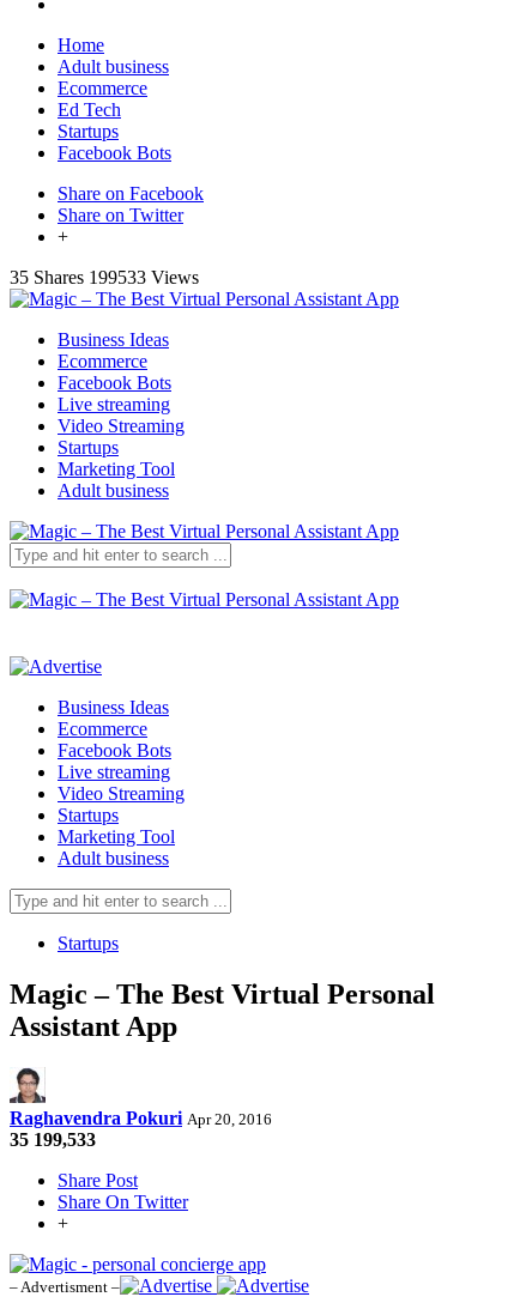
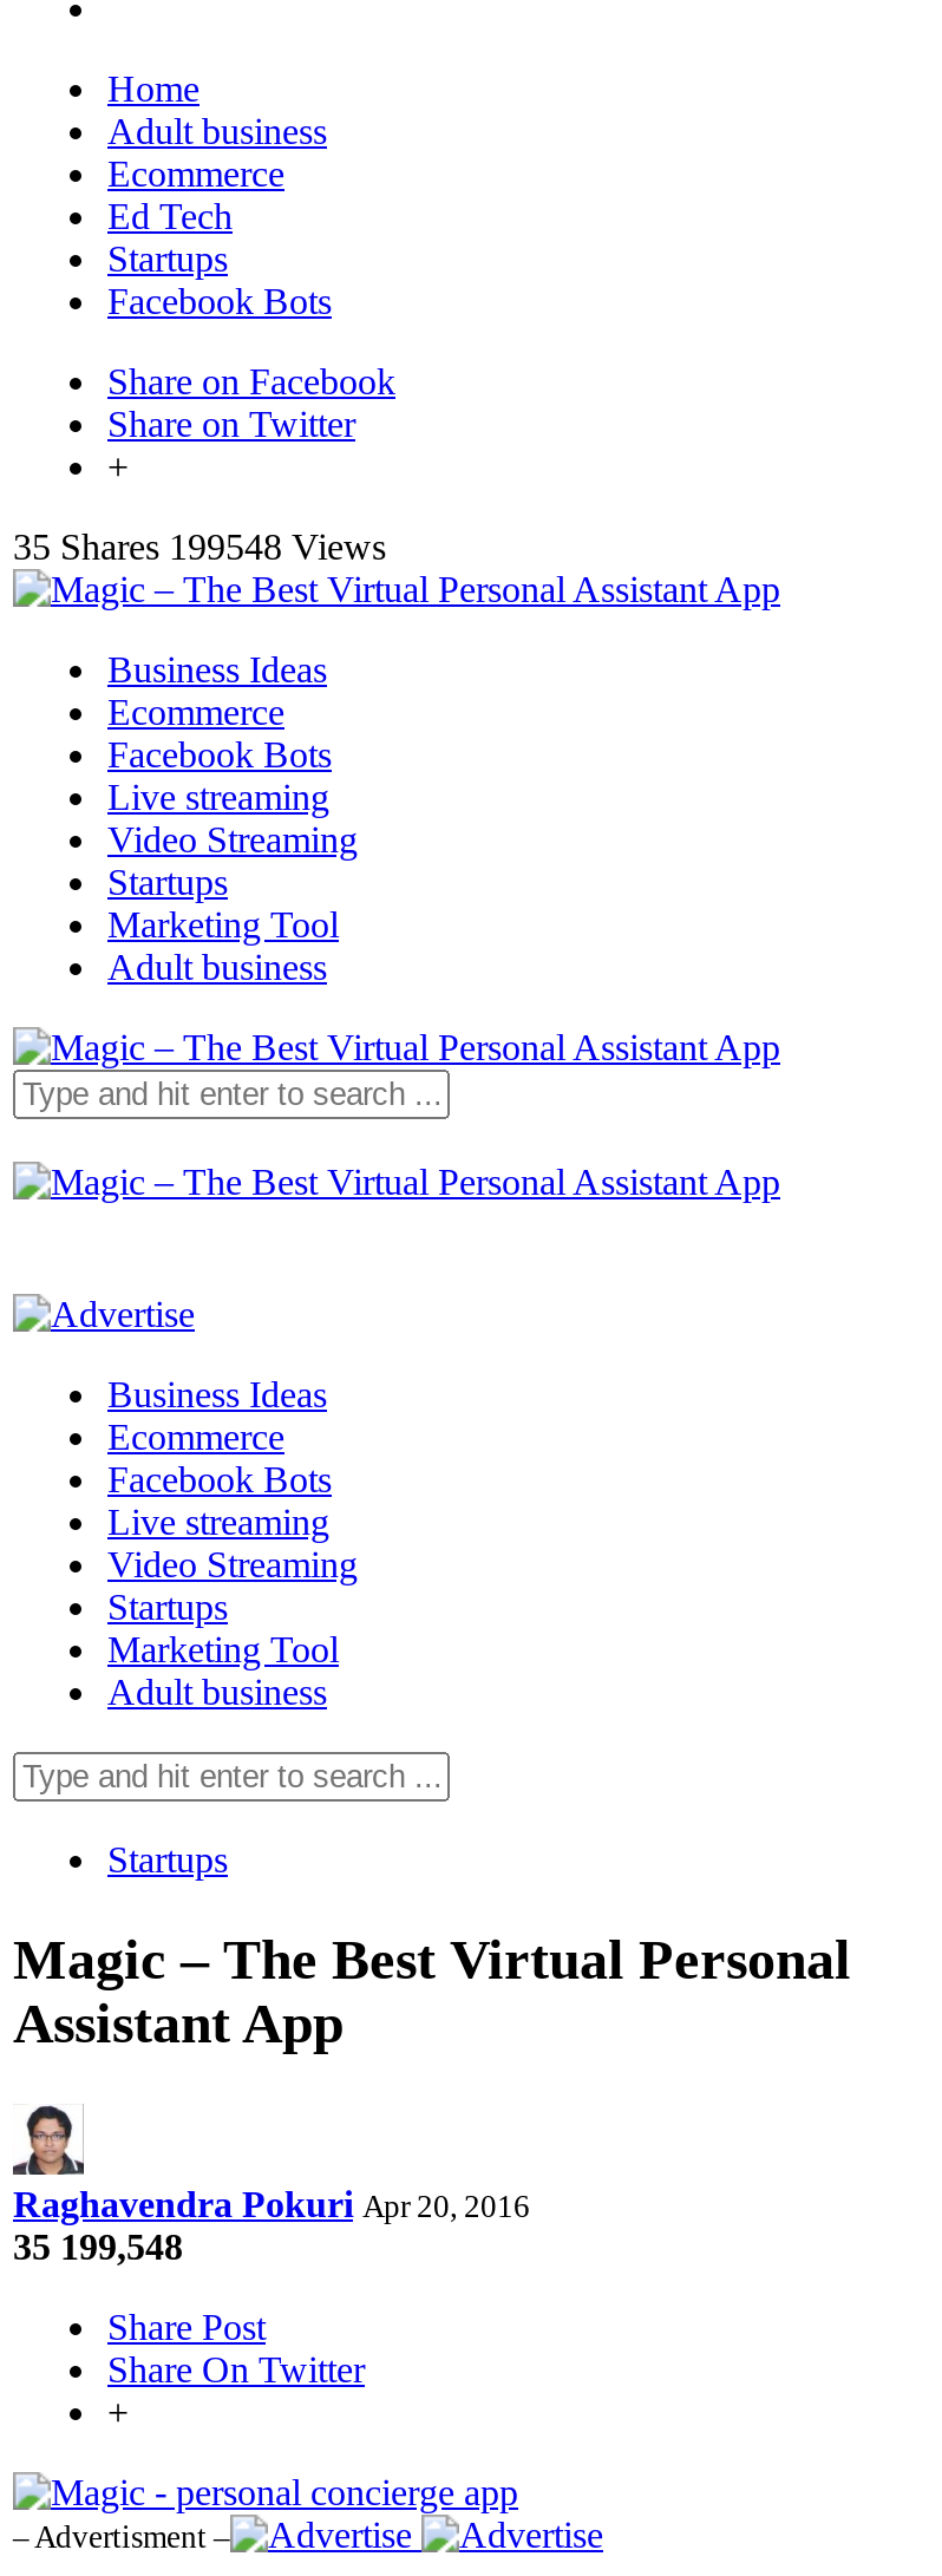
- 35 Shares 199533 Views
+ 35 Shares 199548 Views

- 35 199,533
+ 35 199,548
